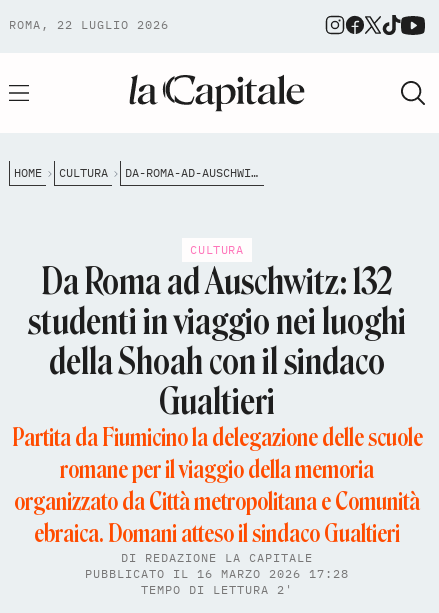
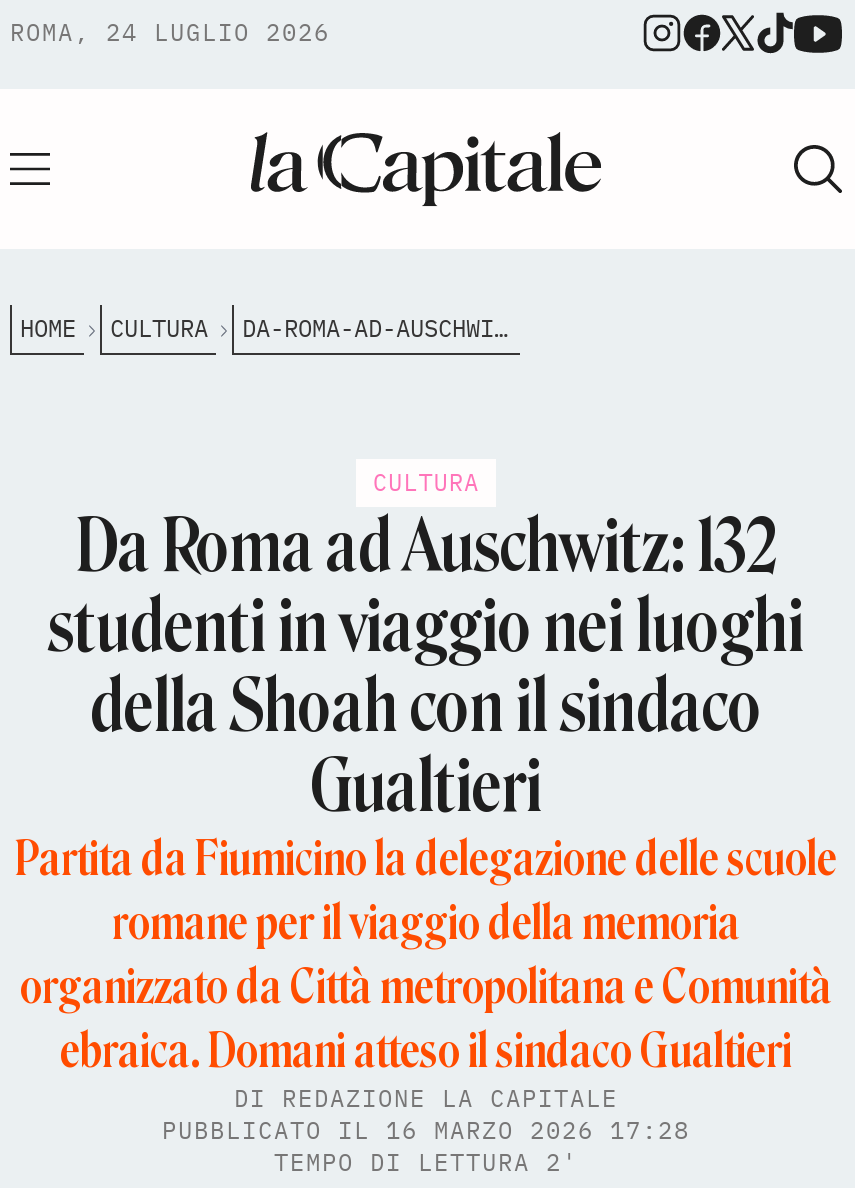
- ROMA, 22 LUGLIO 2026
+ ROMA, 24 LUGLIO 2026
